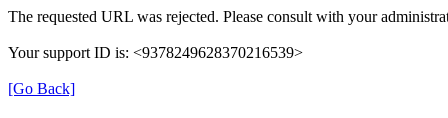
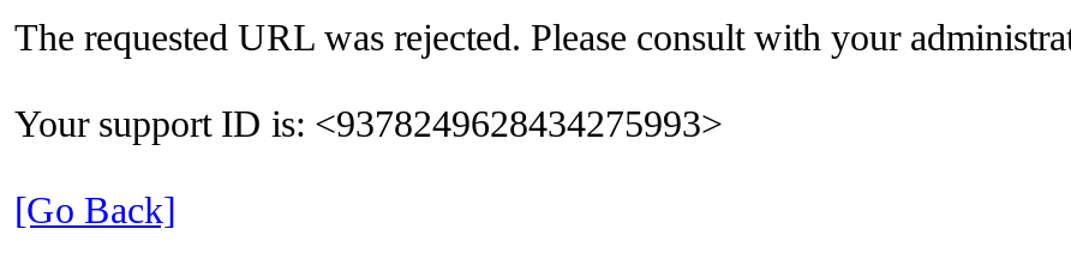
- Your support ID is: <9378249628370216539>
+ Your support ID is: <9378249628434275993>
